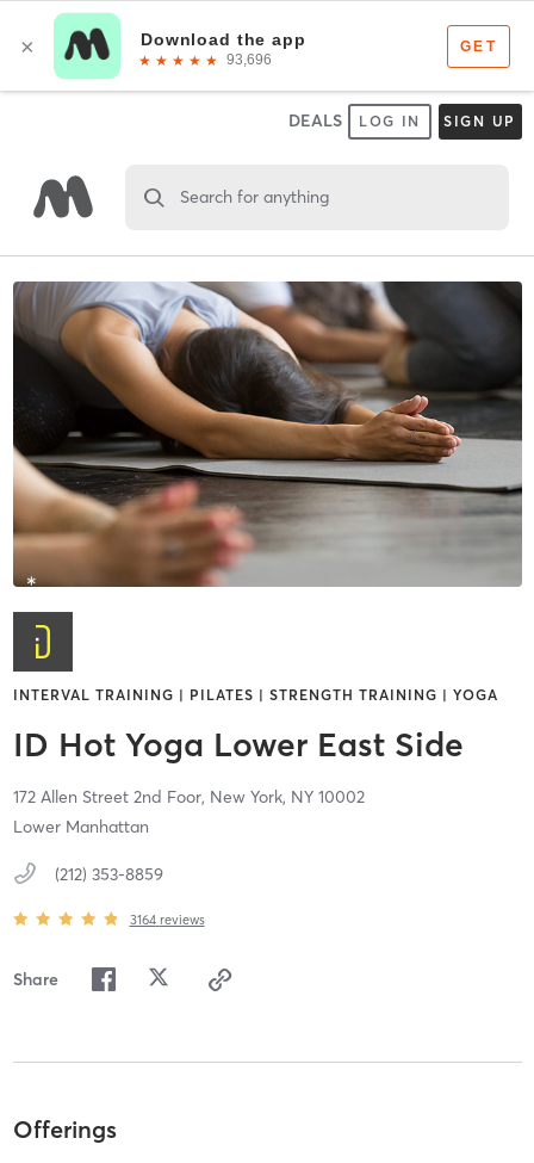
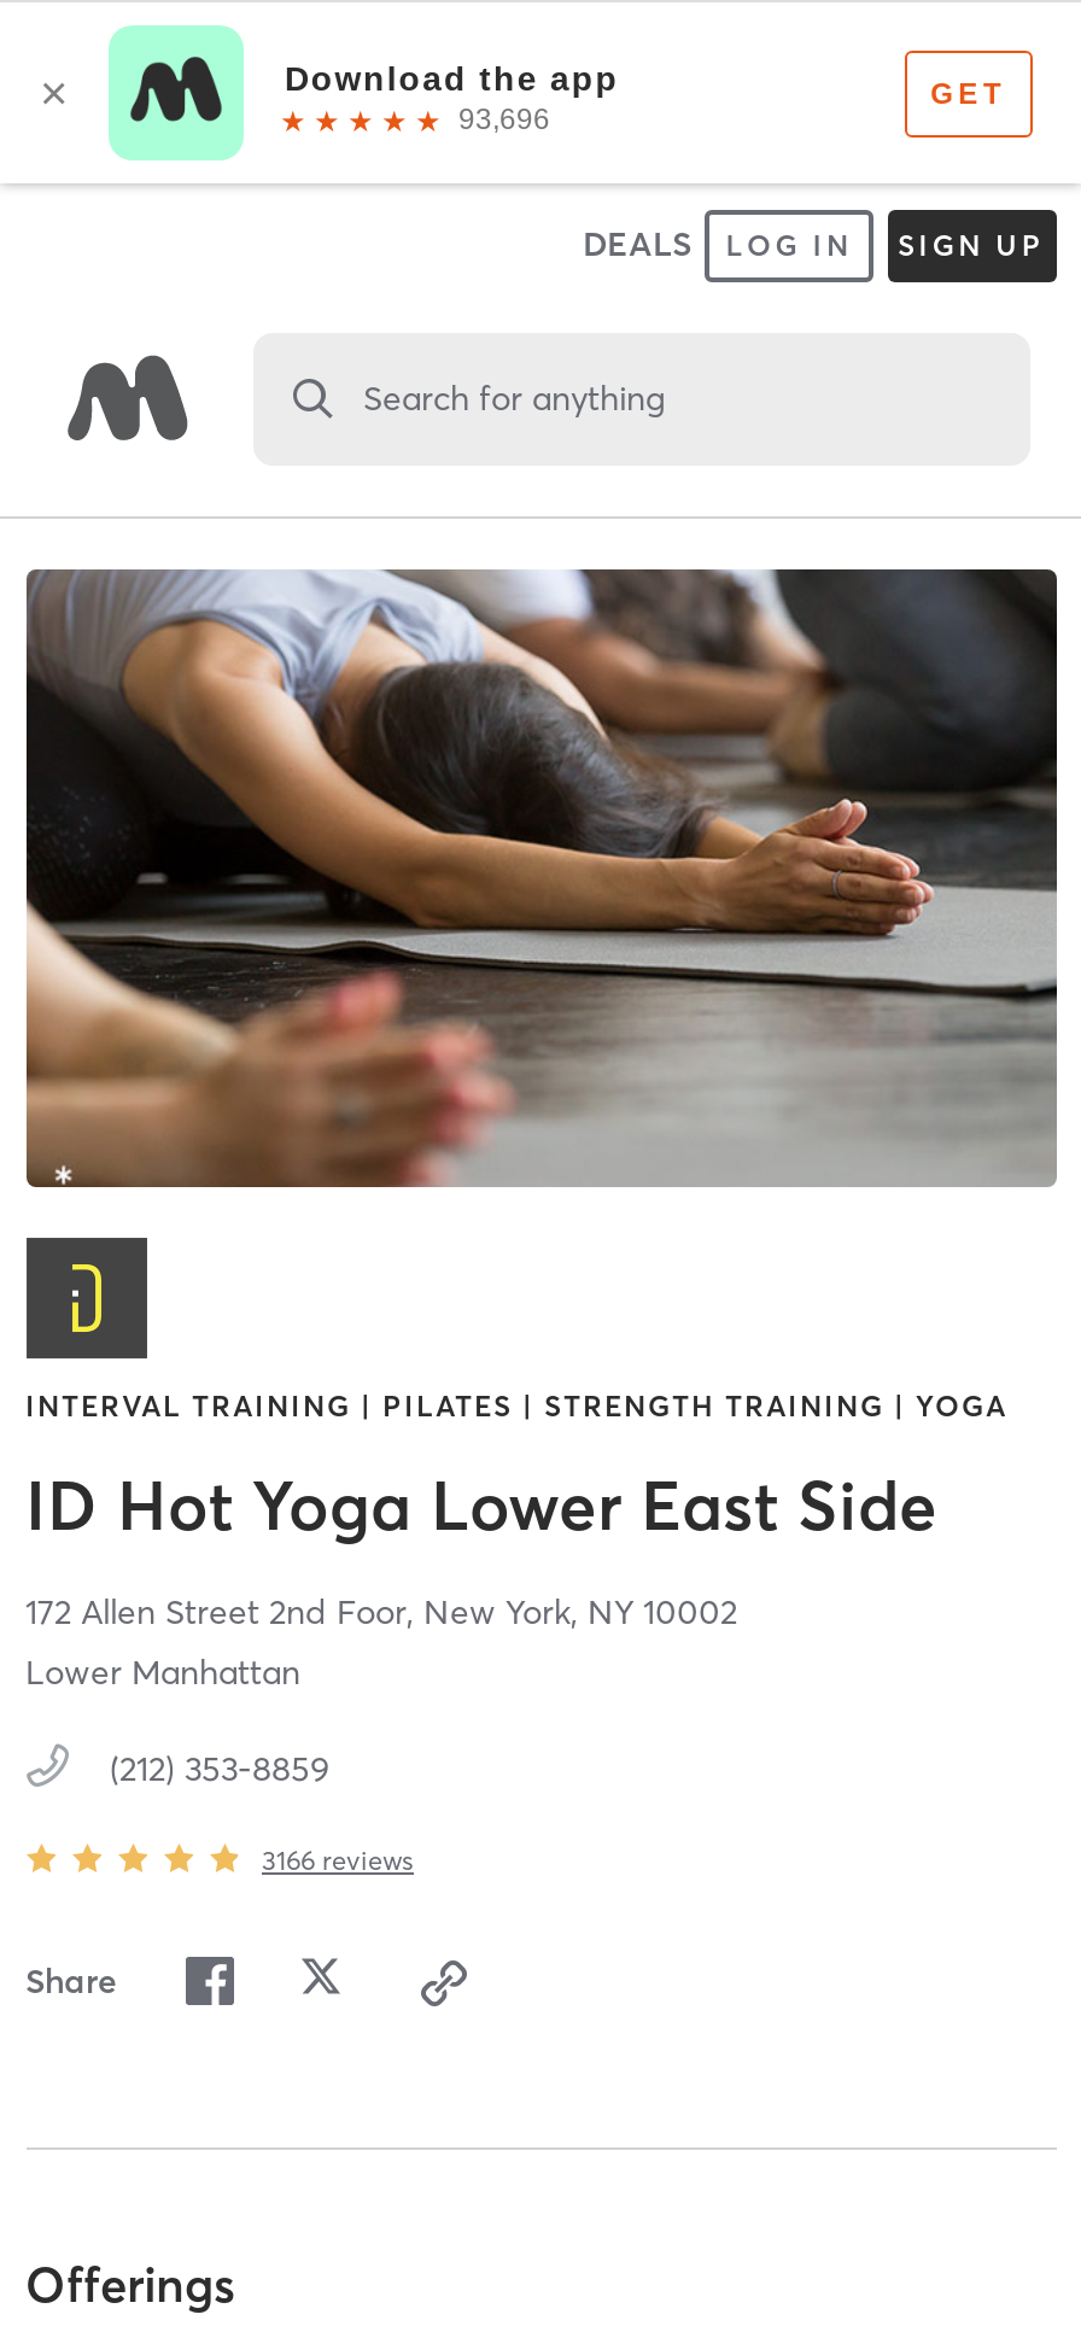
- 3164 reviews
+ 3166 reviews
